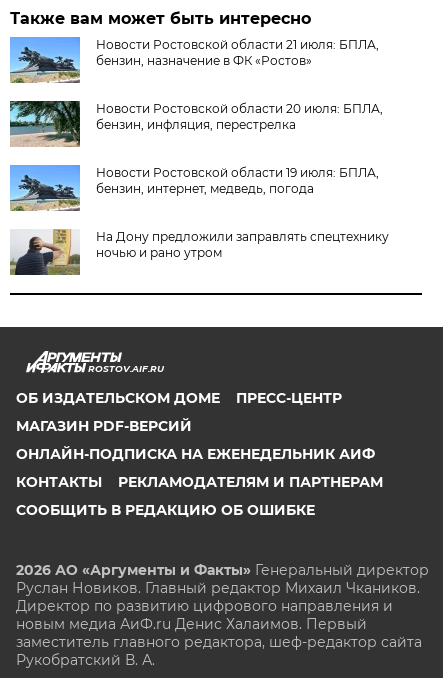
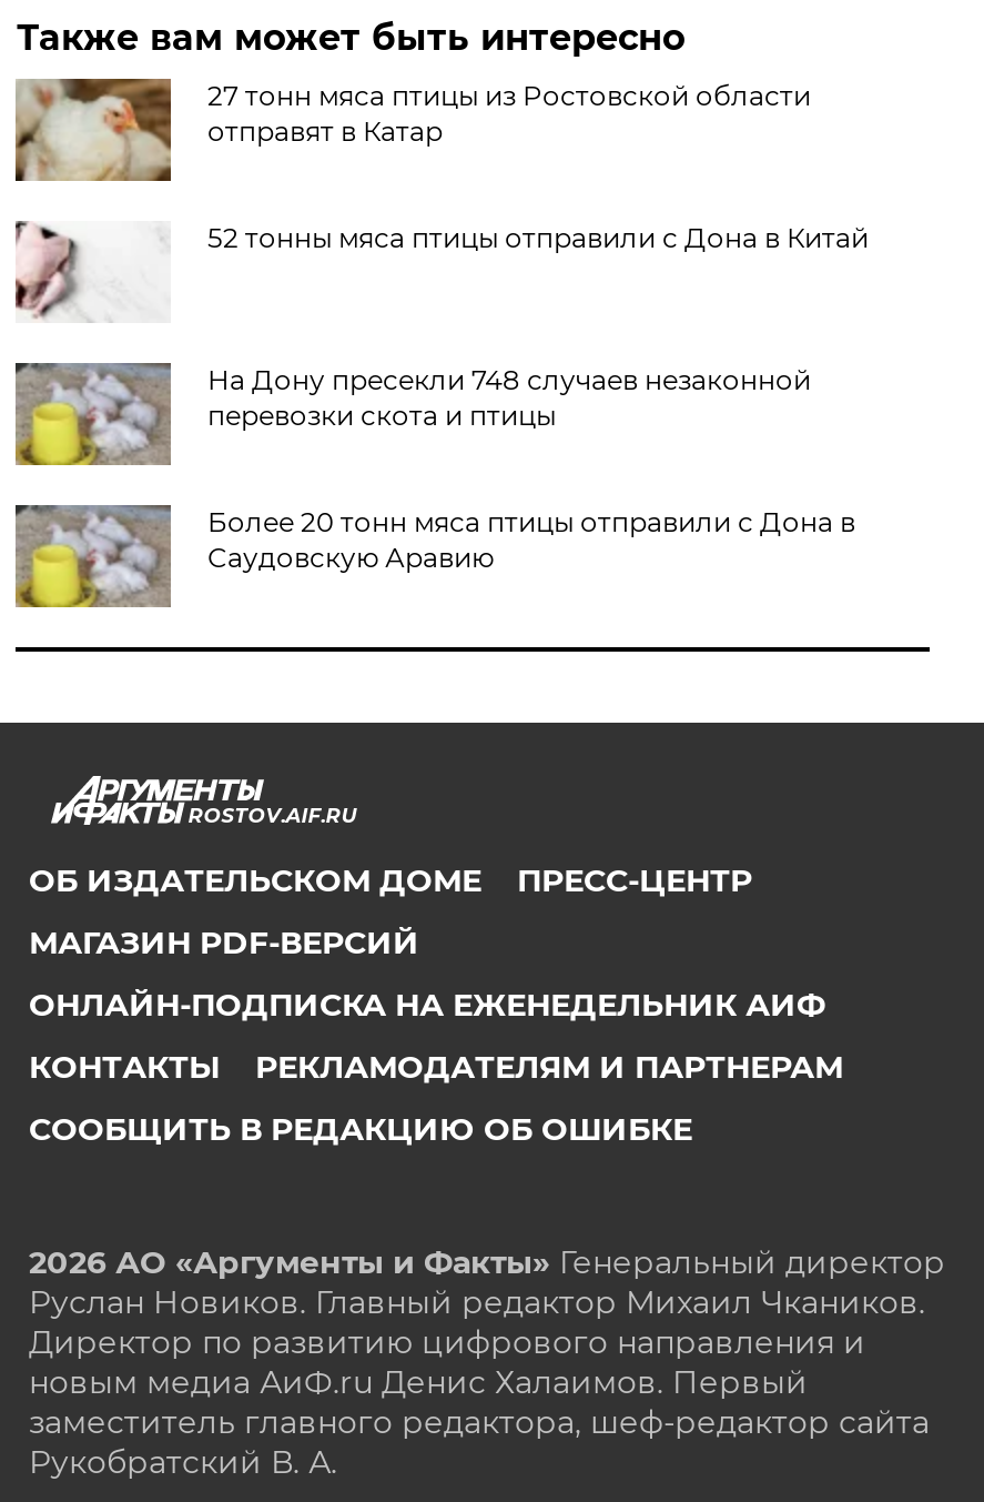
- [image]
- Новости Ростовской области 21 июля: БПЛА,
- бензин, назначение в ФК «Ростов»
+ [image]
+ 27 тонн мяса птицы из Ростовской области
+ отправят в Катар

- [image]
- Новости Ростовской области 20 июля: БПЛА,
- бензин, инфляция, перестрелка
+ [image]
+ 52 тонны мяса птицы отправили с Дона в Китай

- [image]
- Новости Ростовской области 19 июля: БПЛА,
- бензин, интернет, медведь, погода
+ [image]
+ На Дону пресекли 748 случаев незаконной
+ перевозки скота и птицы

- [image]
- На Дону предложили заправлять спецтехнику
- ночью и рано утром
+ [image]
+ Более 20 тонн мяса птицы отправили с Дона в
+ Саудовскую Аравию
